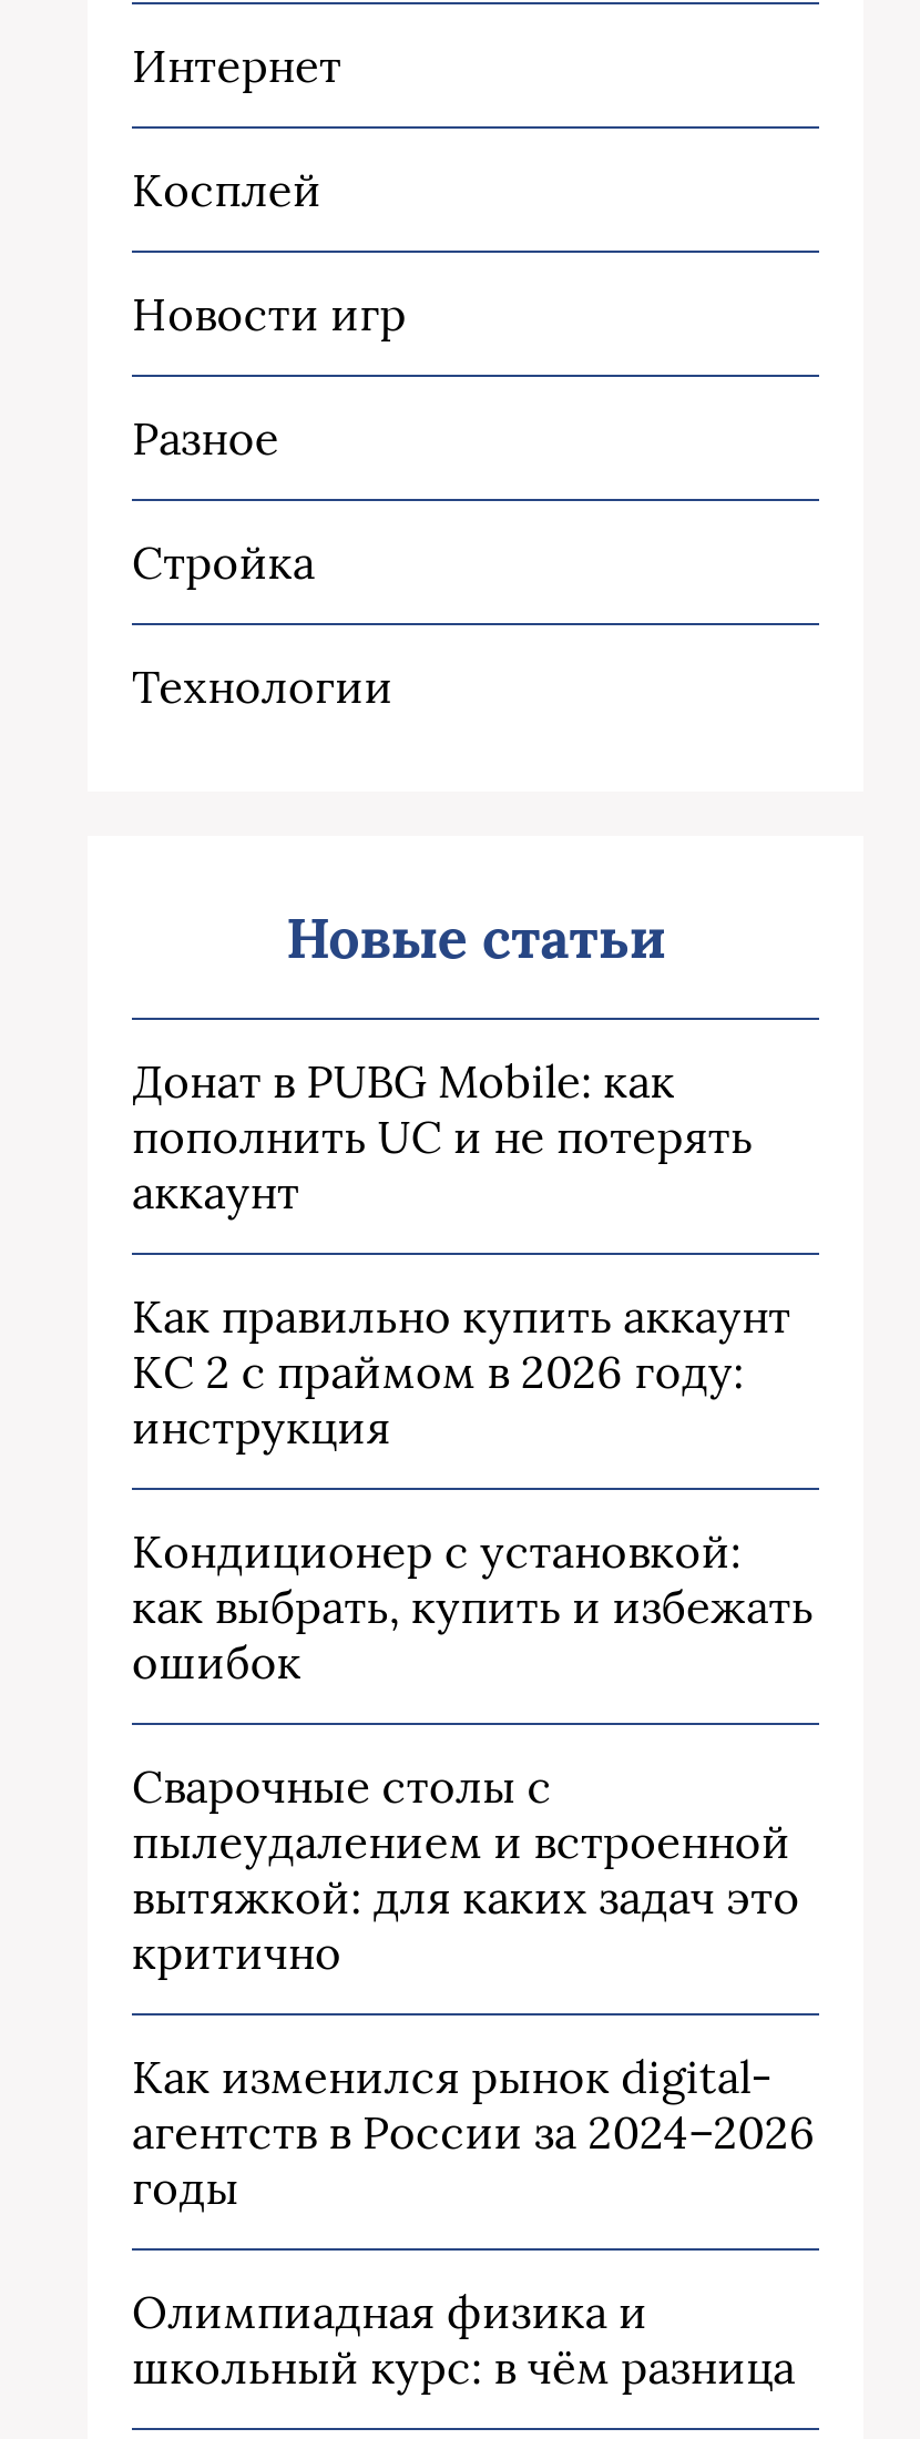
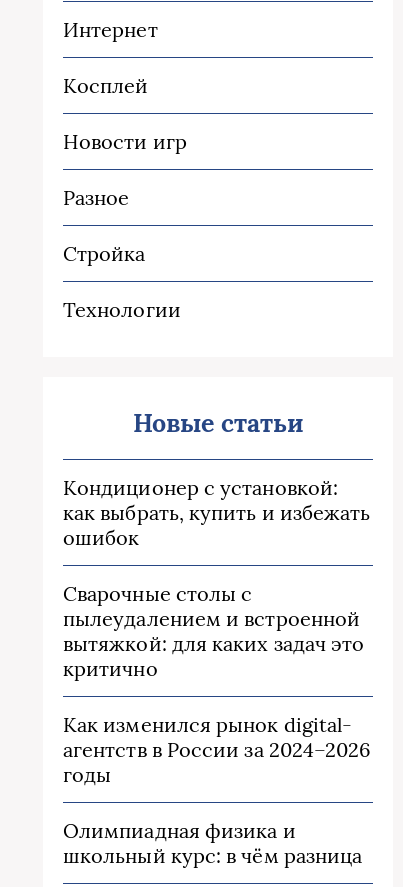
- Донат в PUBG Mobile: как
- пополнить UC и не потерять
- аккаунт
- Как правильно купить аккаунт
- КС 2 с праймом в 2026 году:
- инструкция
